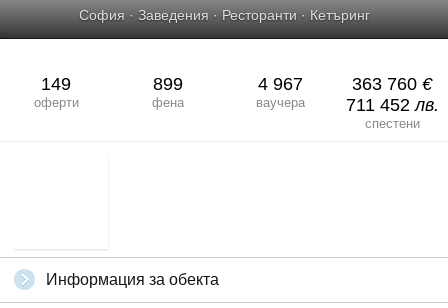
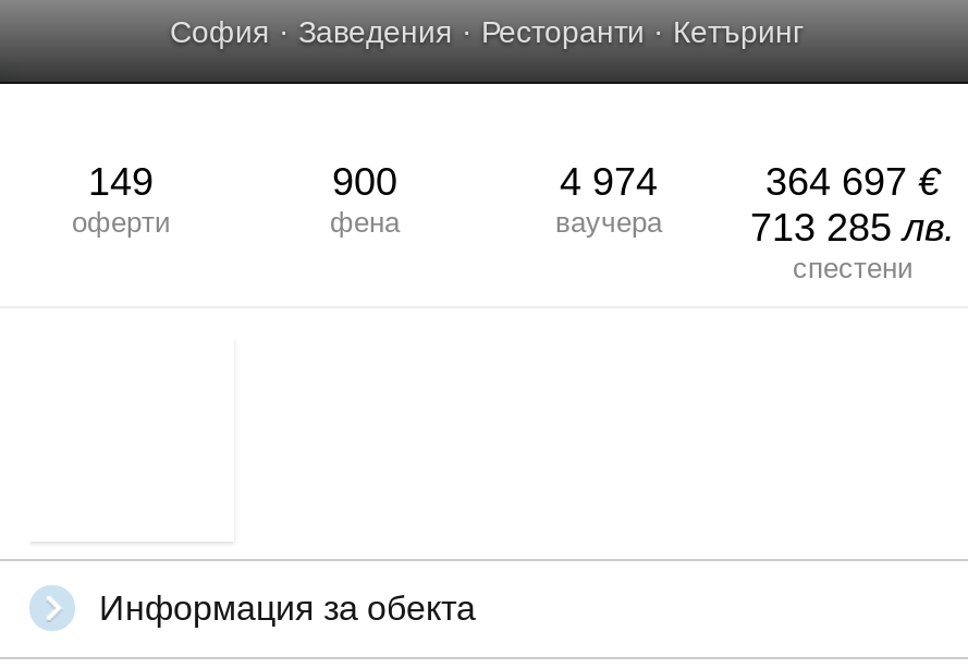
- 899
+ 900

- 4 967
+ 4 974

- 363 760 €
+ 364 697 €

- 711 452 лв.
+ 713 285 лв.
